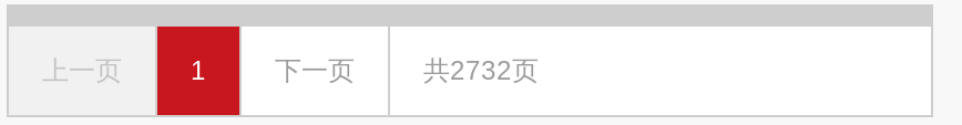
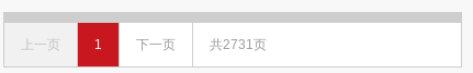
- 共2732页
+ 共2731页
